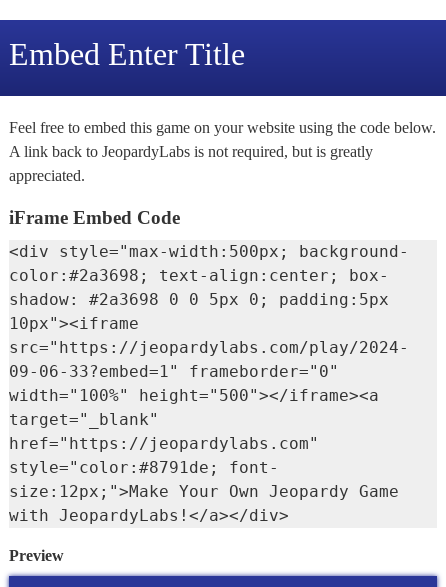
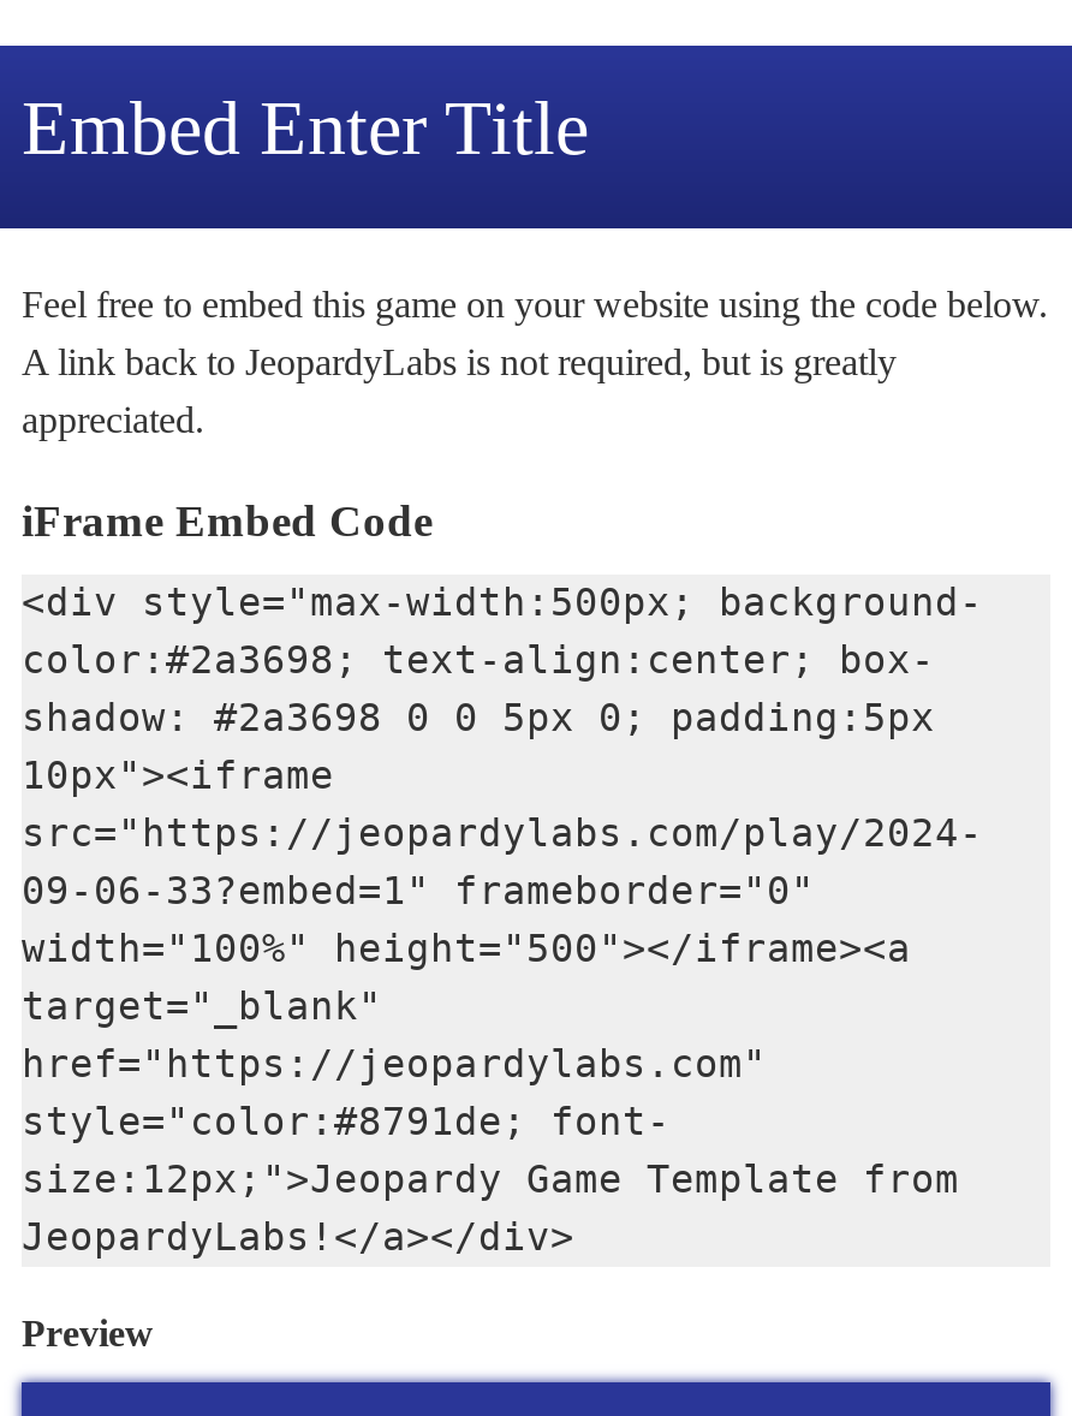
- size:12px;">Make Your Own Jeopardy Game
- with JeopardyLabs!</a></div>
+ size:12px;">Jeopardy Game Template from
+ JeopardyLabs!</a></div>
